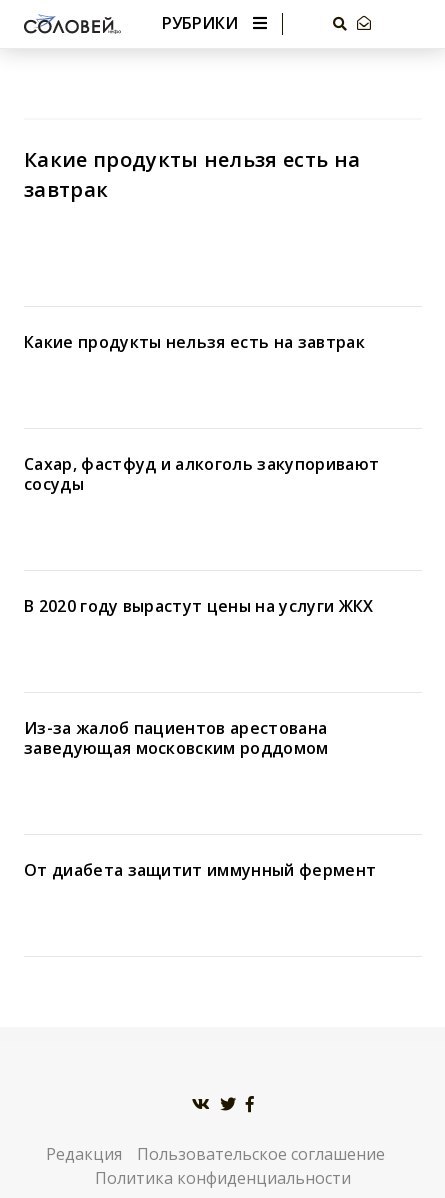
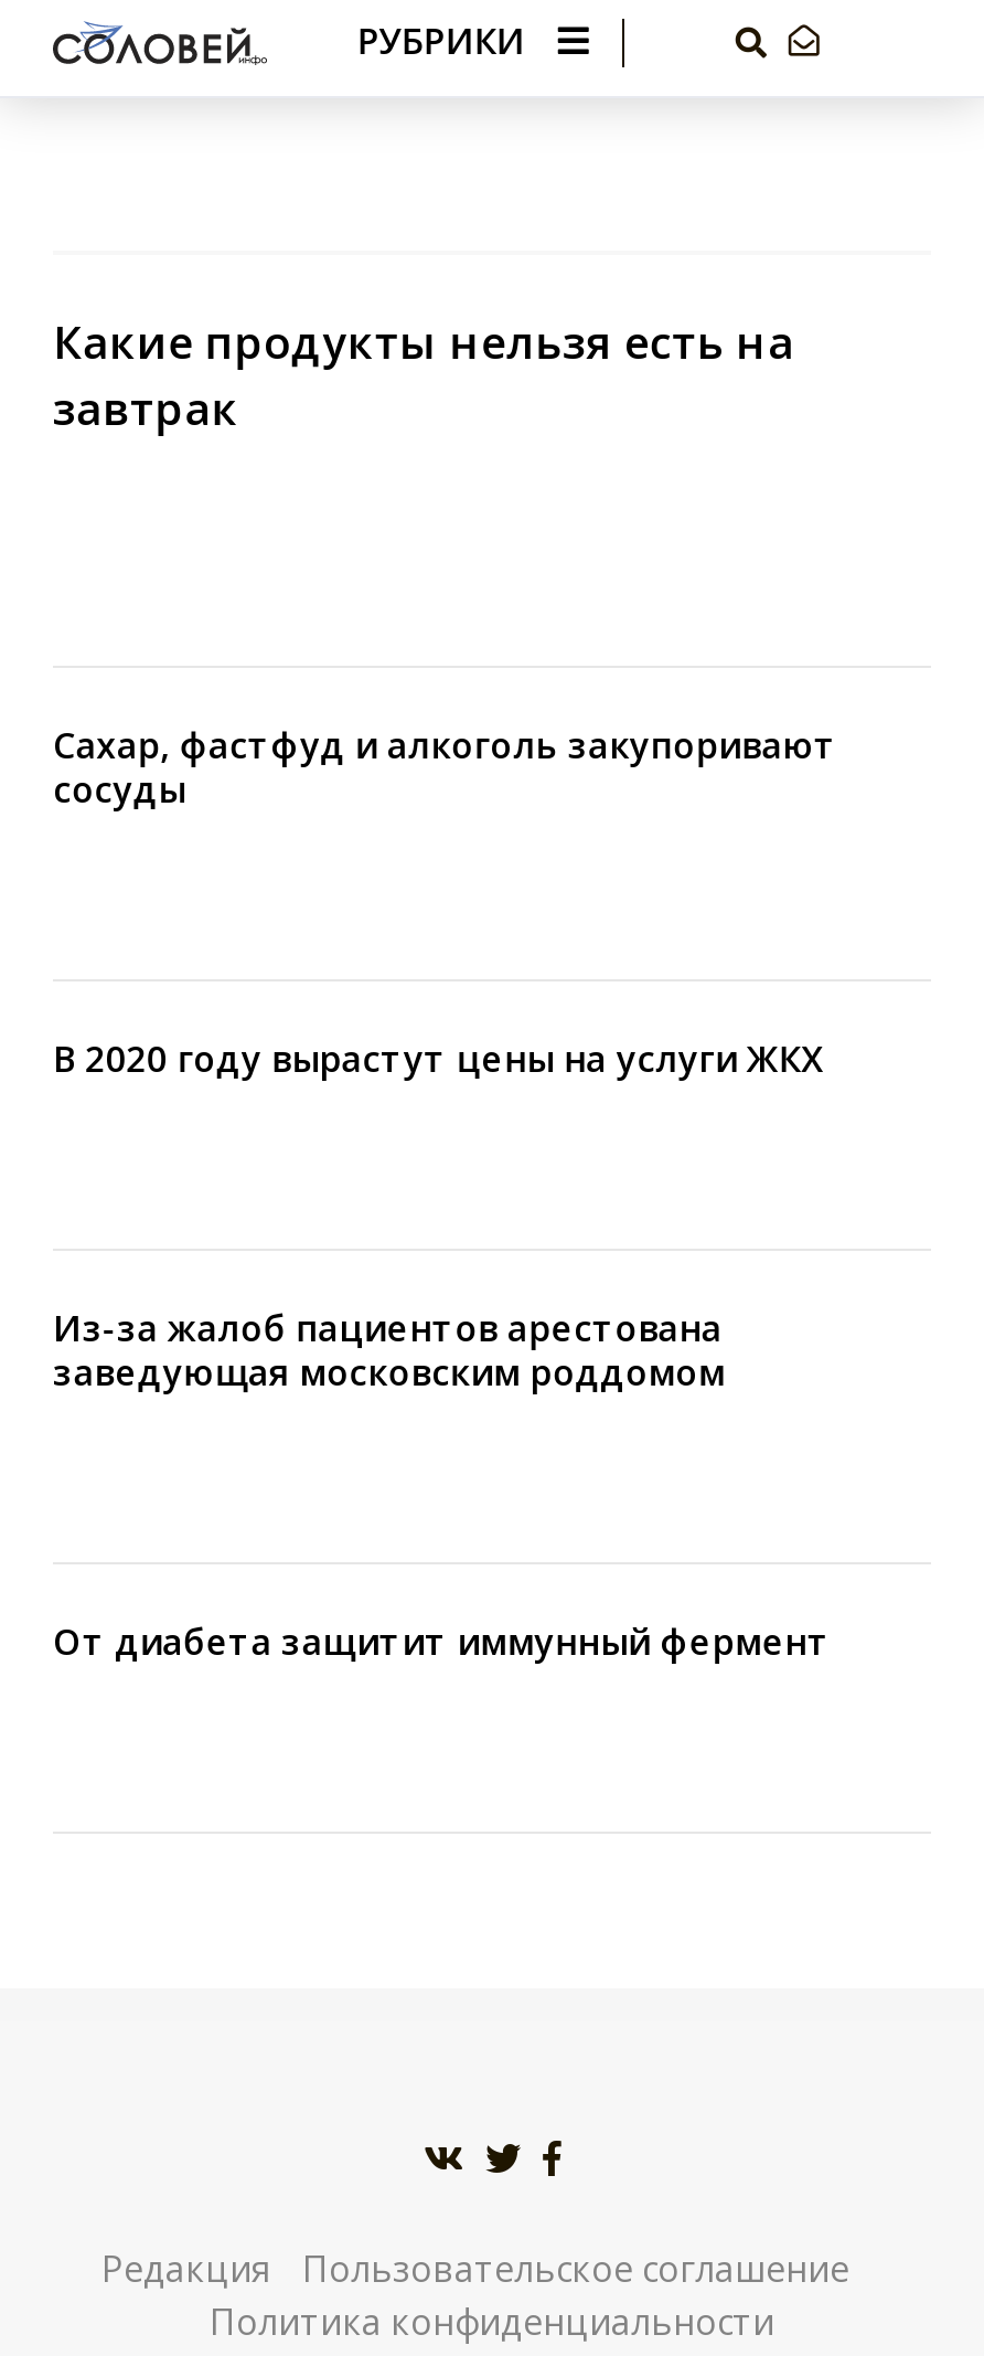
- Какие продукты нельзя есть на завтрак
